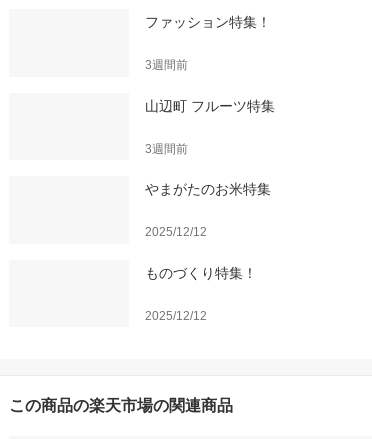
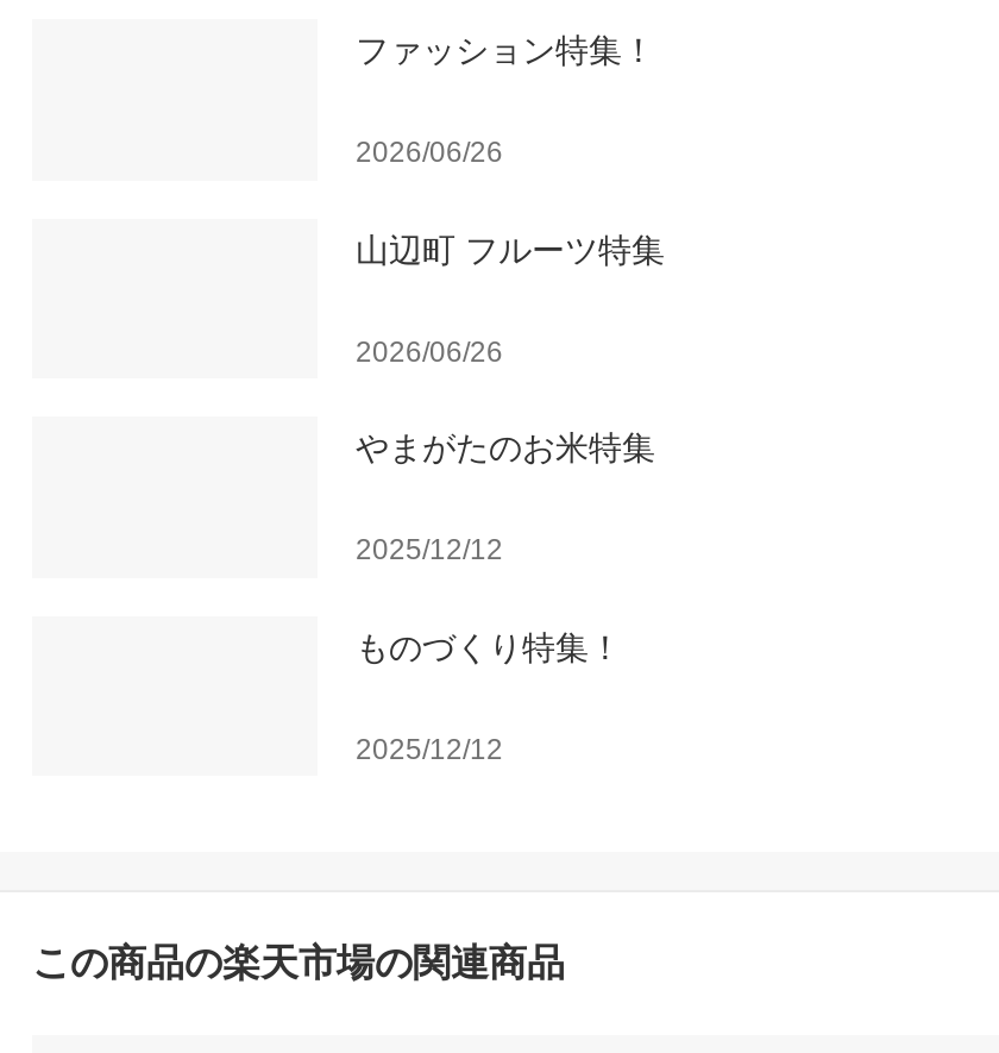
- 3週間前
+ 2026/06/26

- 3週間前
+ 2026/06/26
